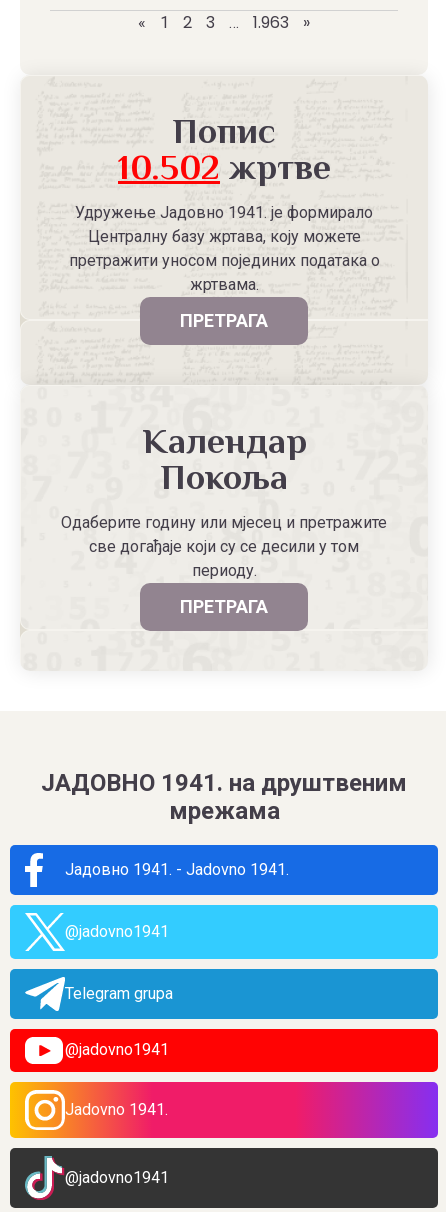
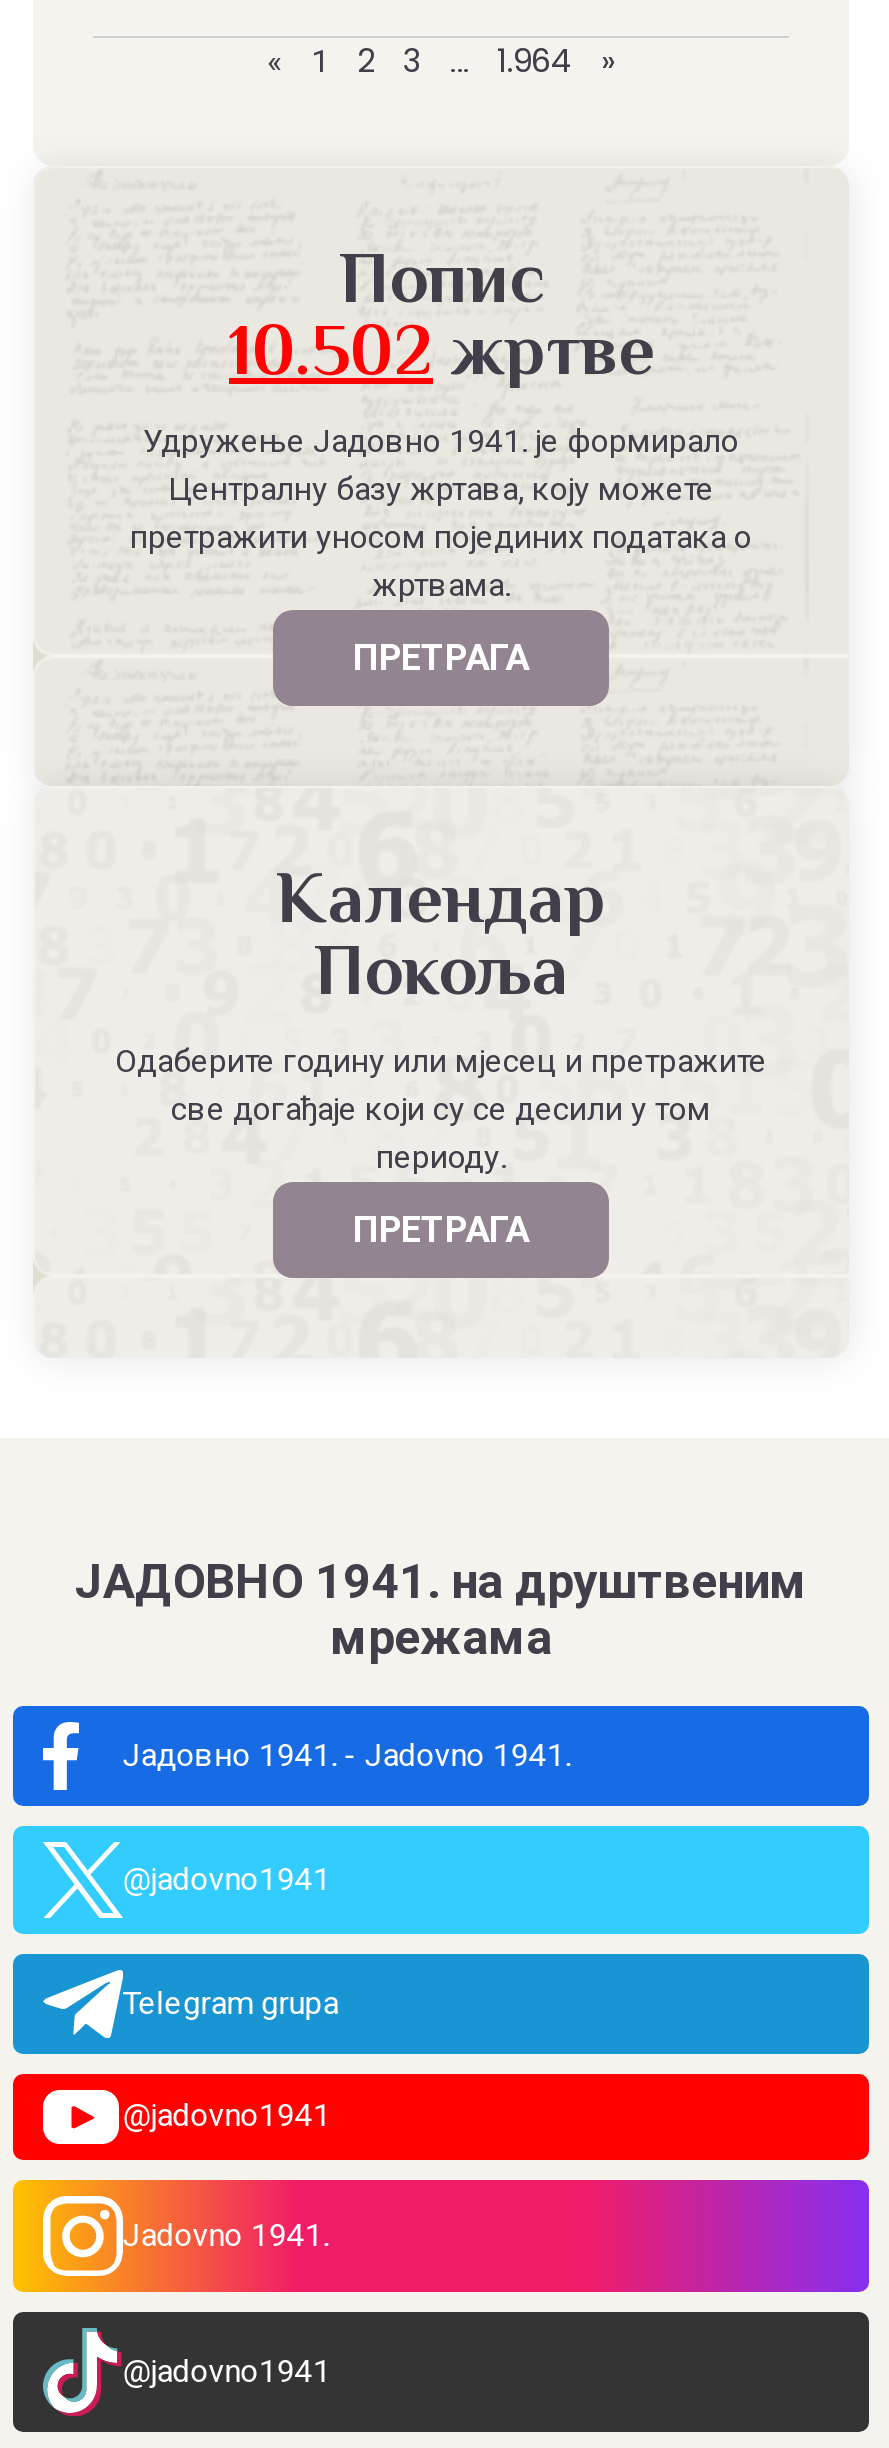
- 1.963
+ 1.964
